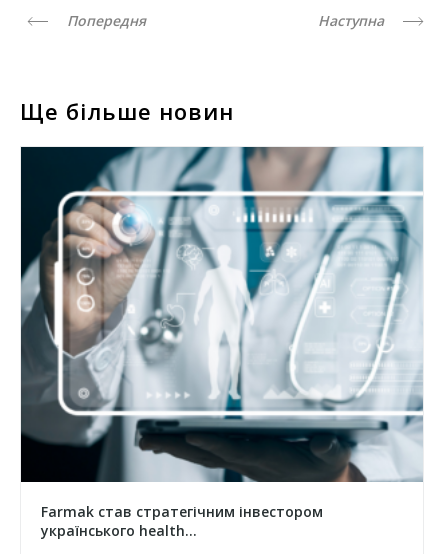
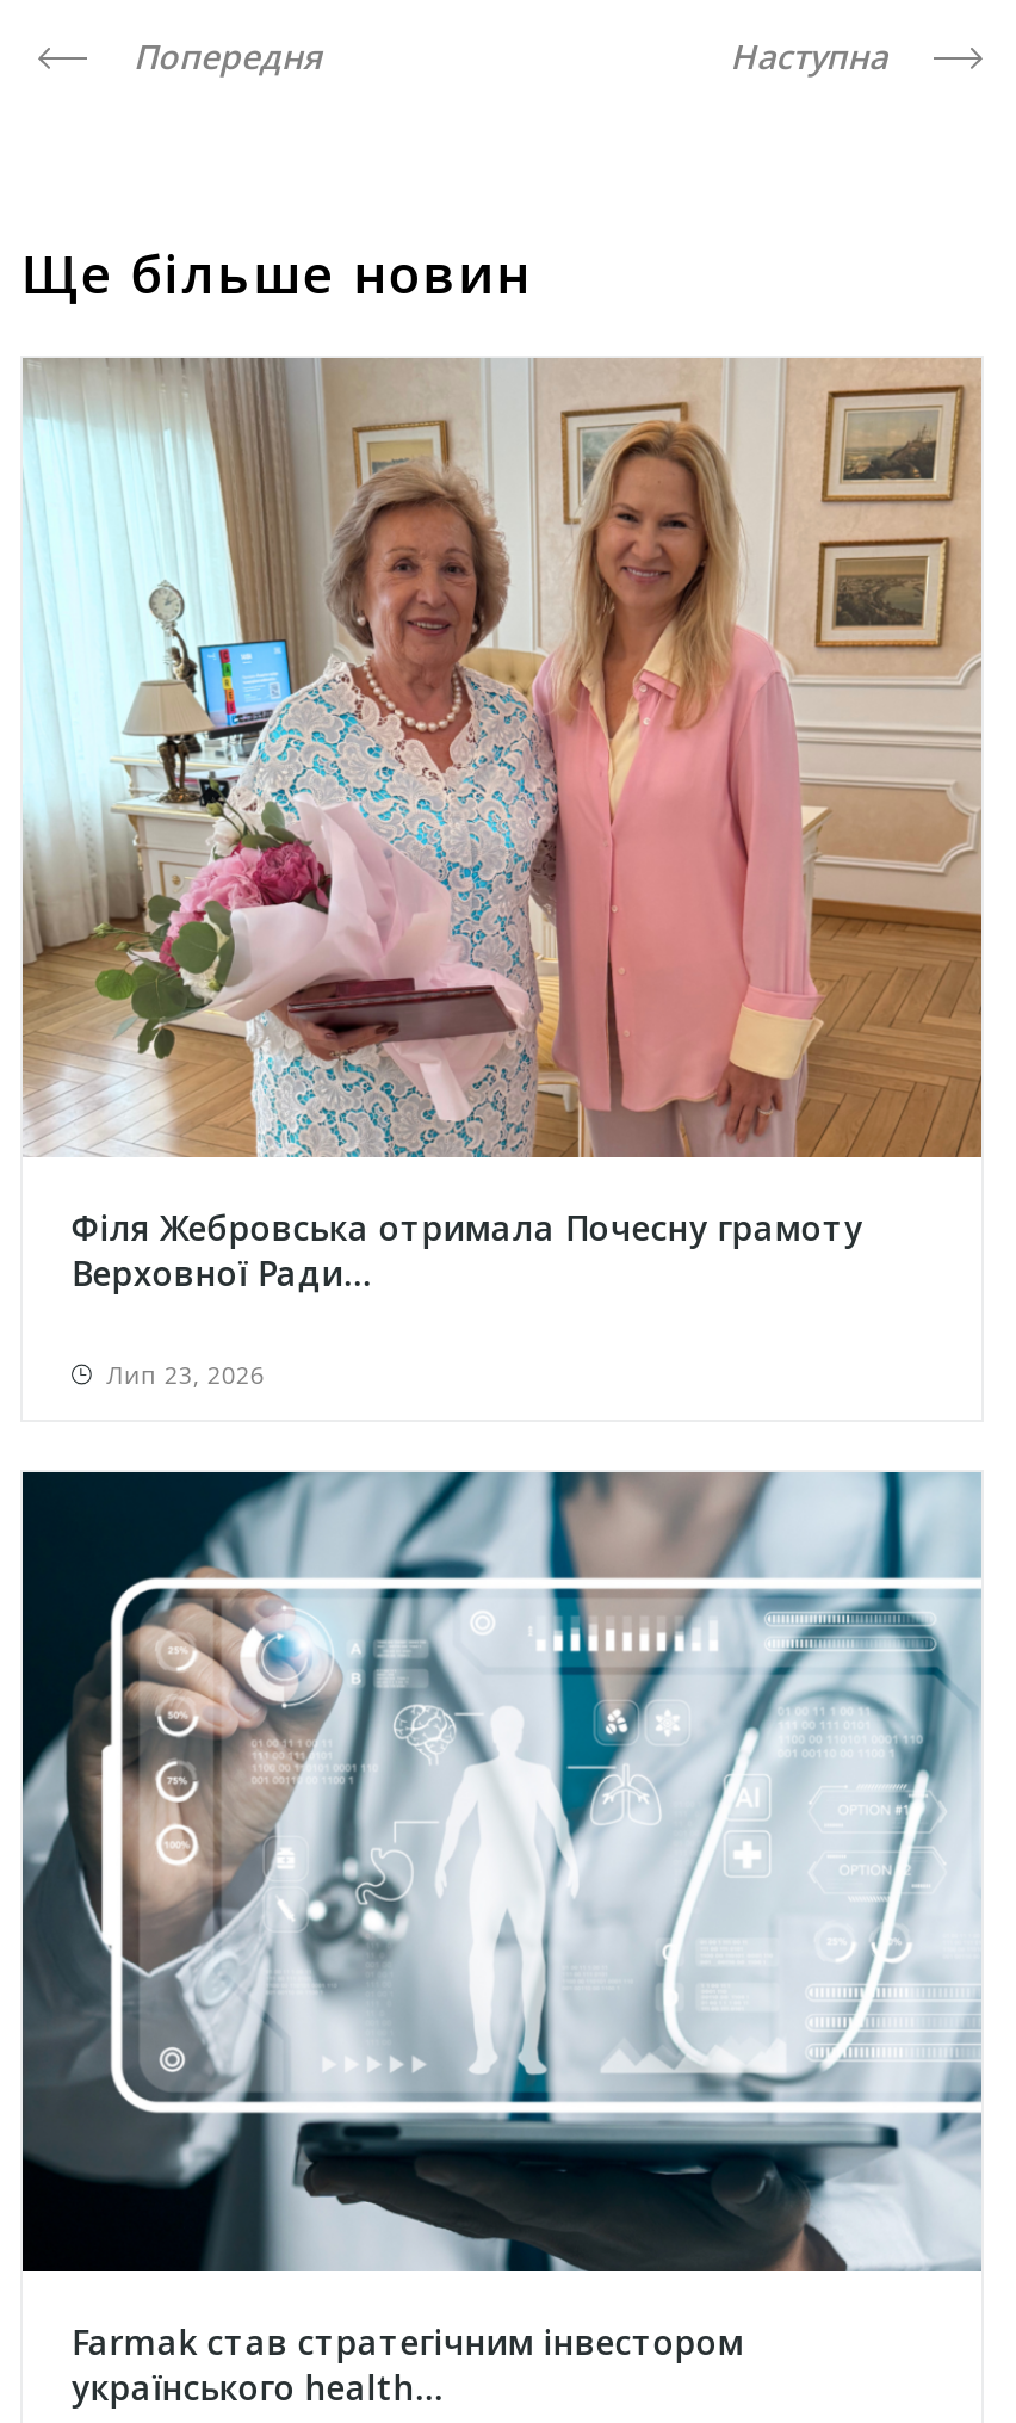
+ [image]
+ Філя Жебровська отримала Почесну грамоту
+ Верховної Ради...
+ Лип 23, 2026
